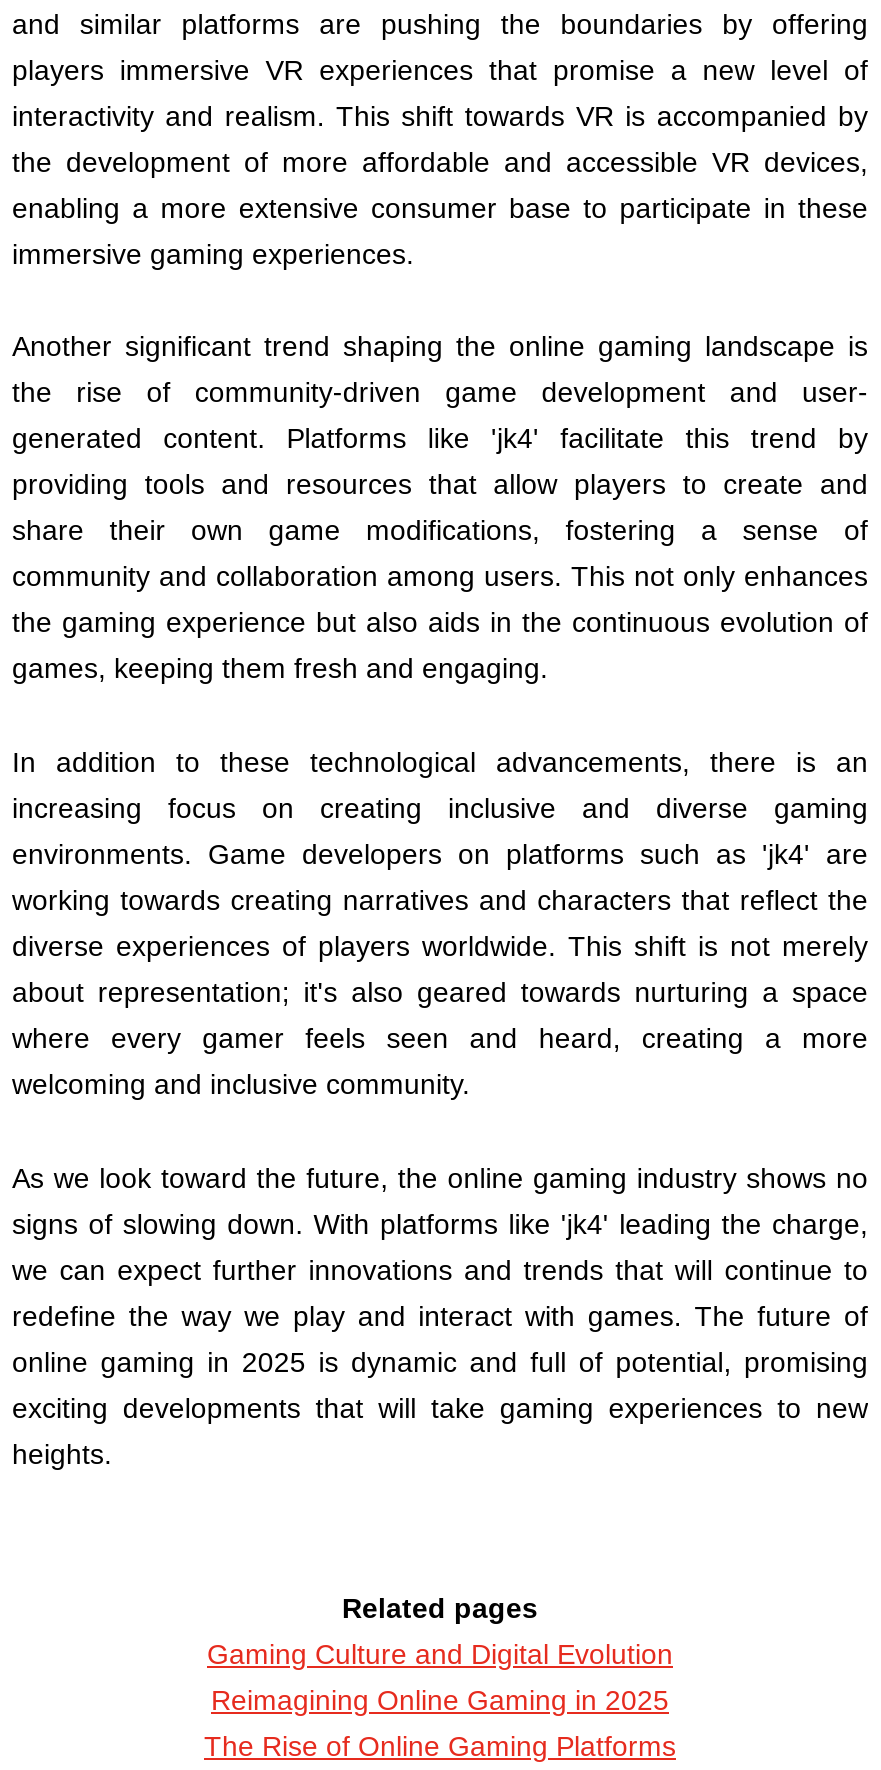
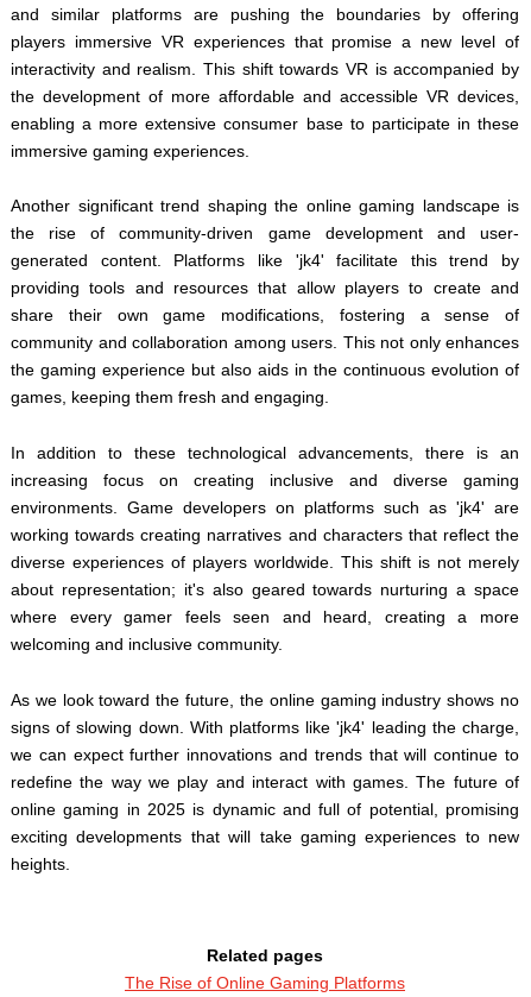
- Gaming Culture and Digital Evolution
- Reimagining Online Gaming in 2025
